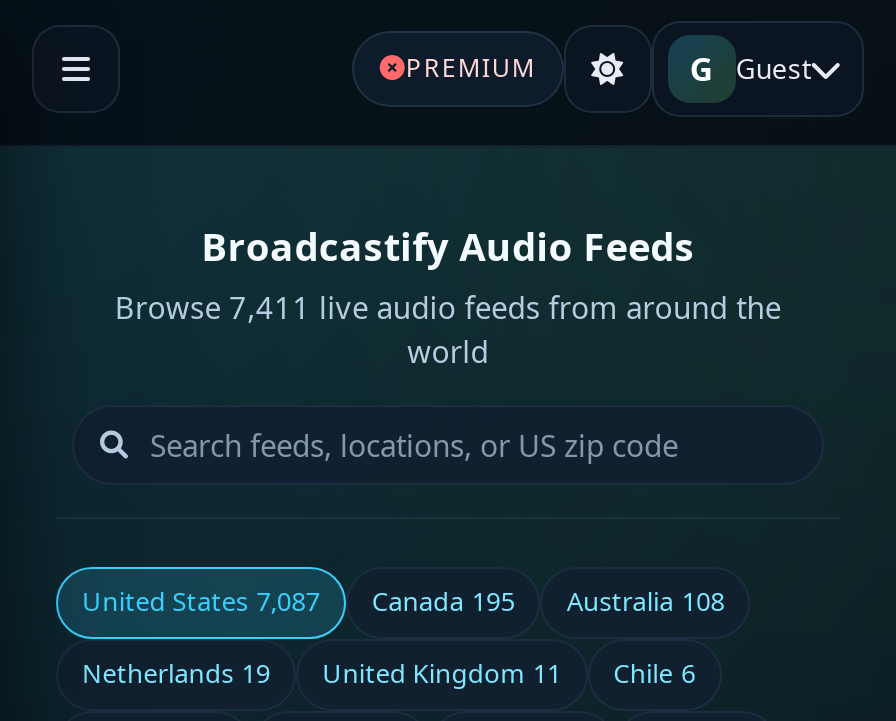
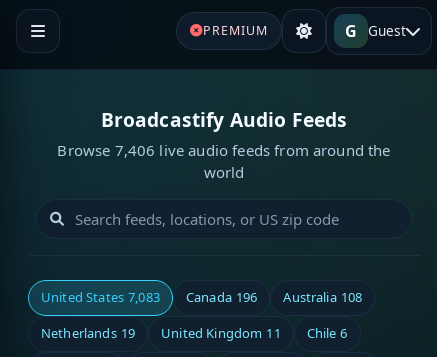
- Browse 7,411 live audio feeds from around the
+ Browse 7,406 live audio feeds from around the

- United States 7,087
+ United States 7,083

- Canada 195
+ Canada 196
